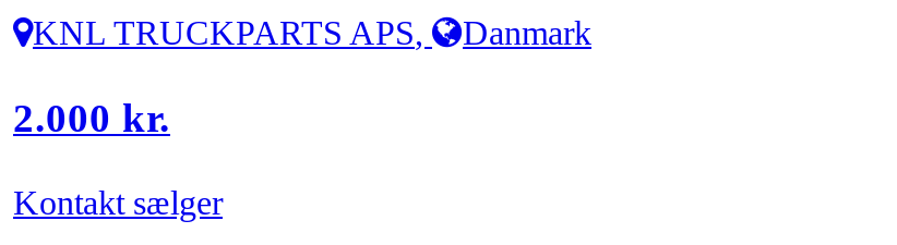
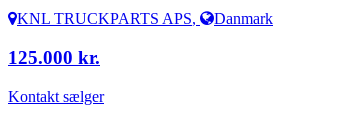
- 2.000 kr.
+ 125.000 kr.
